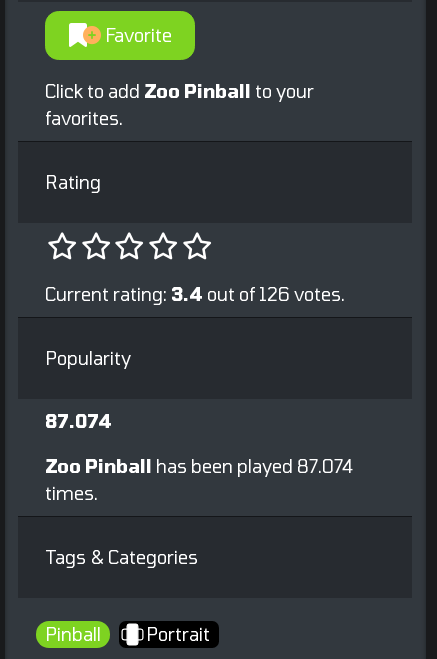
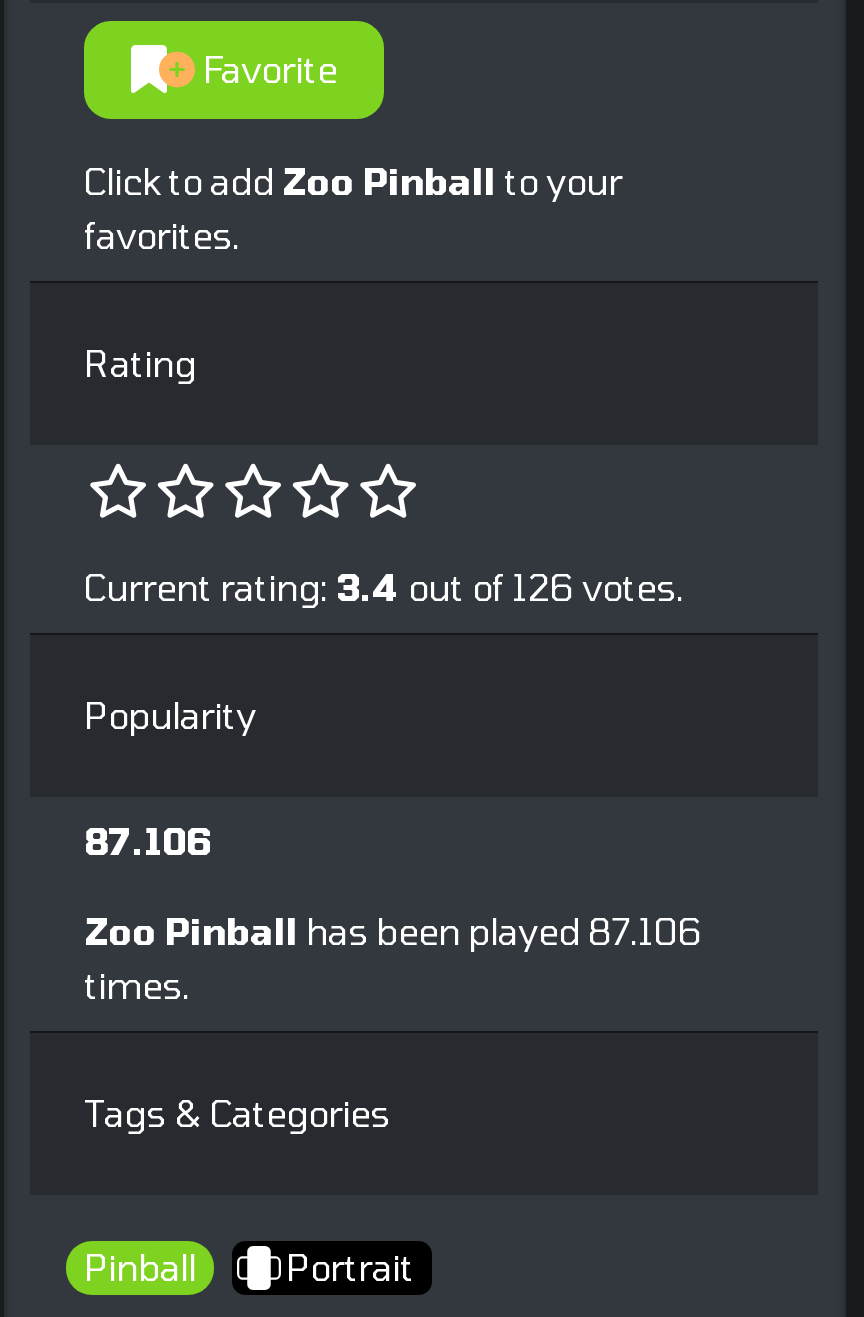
- 87.074
+ 87.106

- Zoo Pinball has been played 87.074
+ Zoo Pinball has been played 87.106
